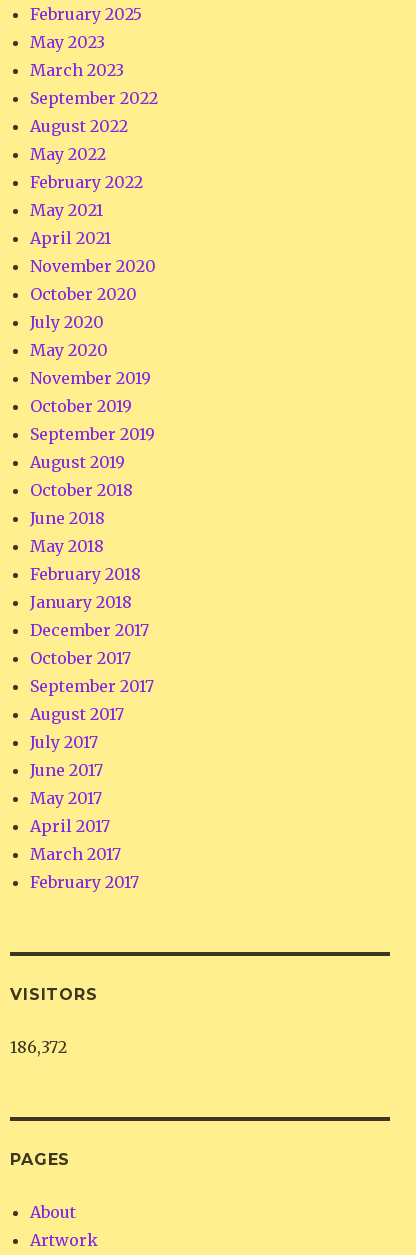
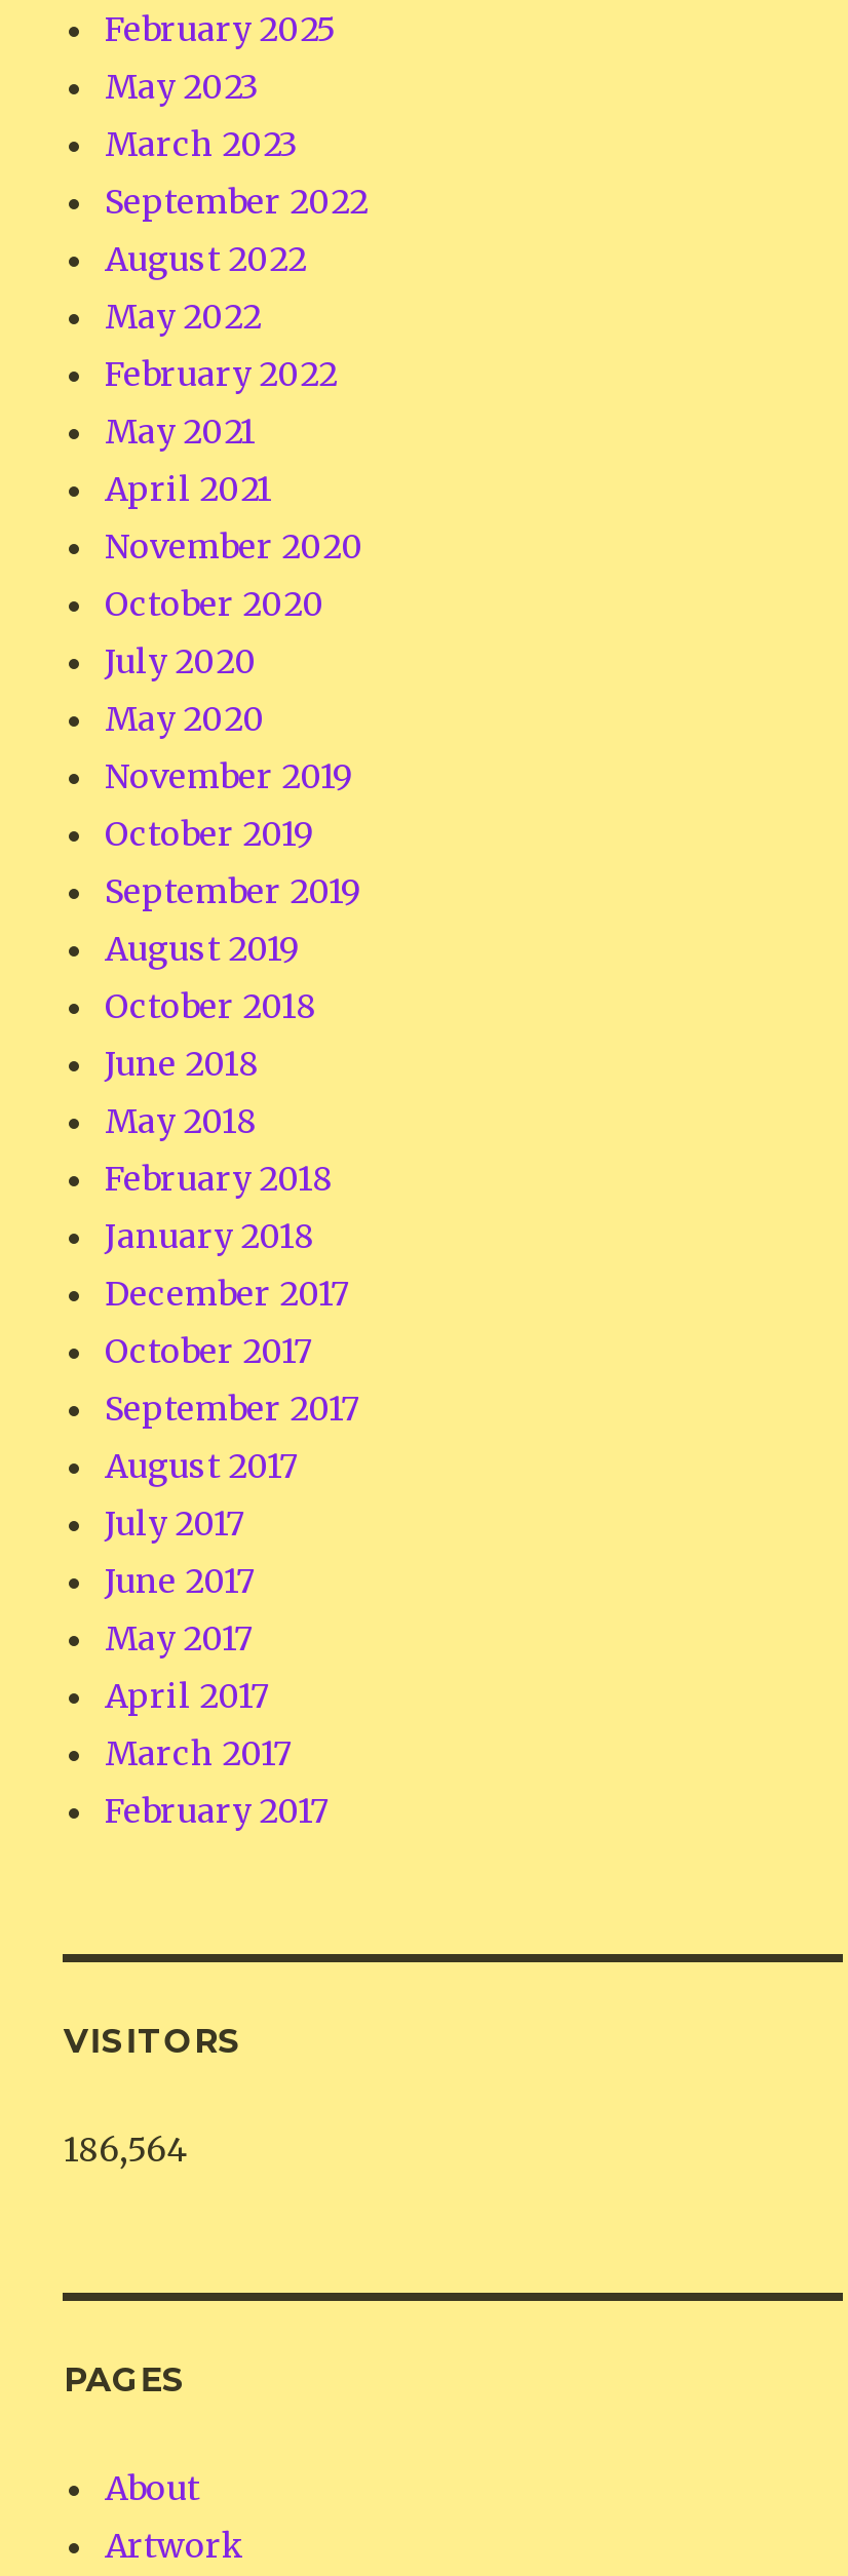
- 186,372
+ 186,564
